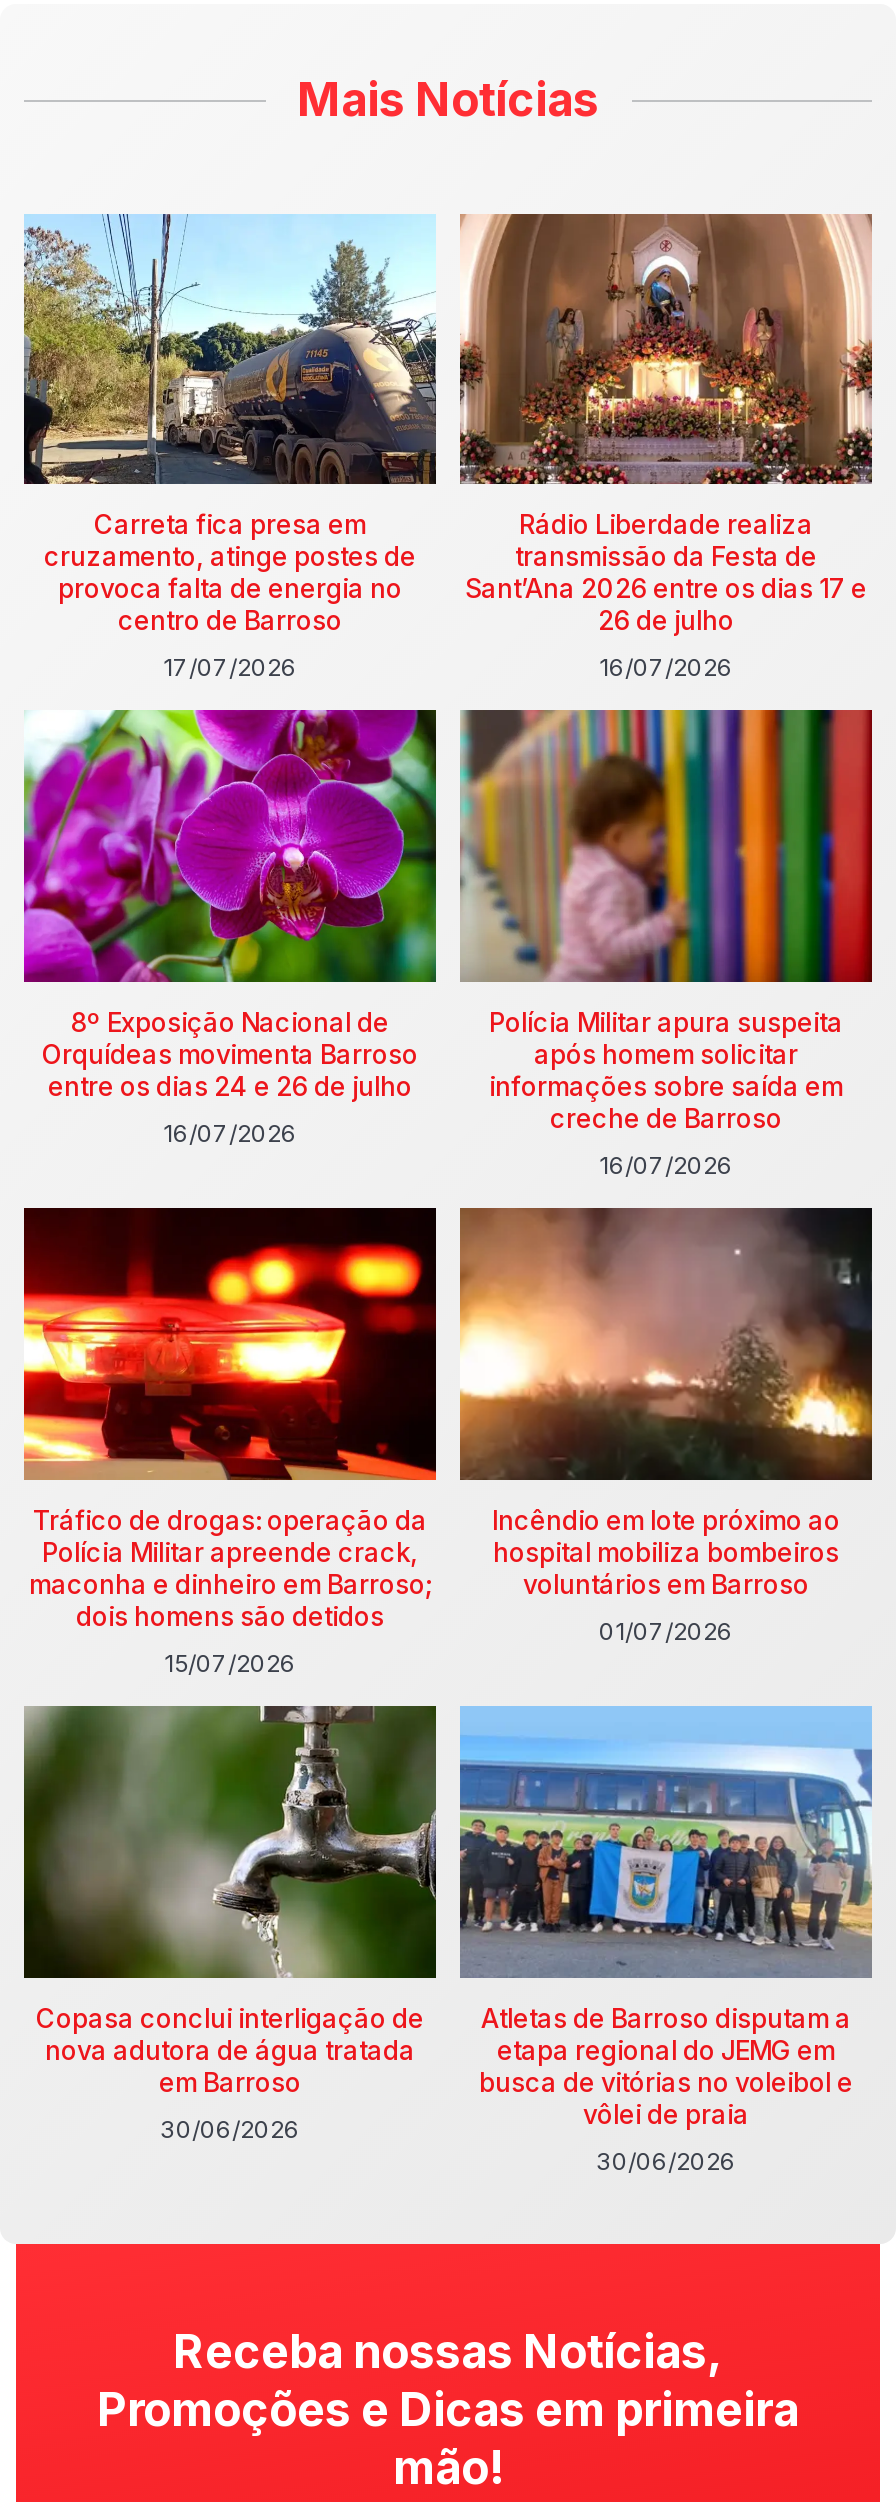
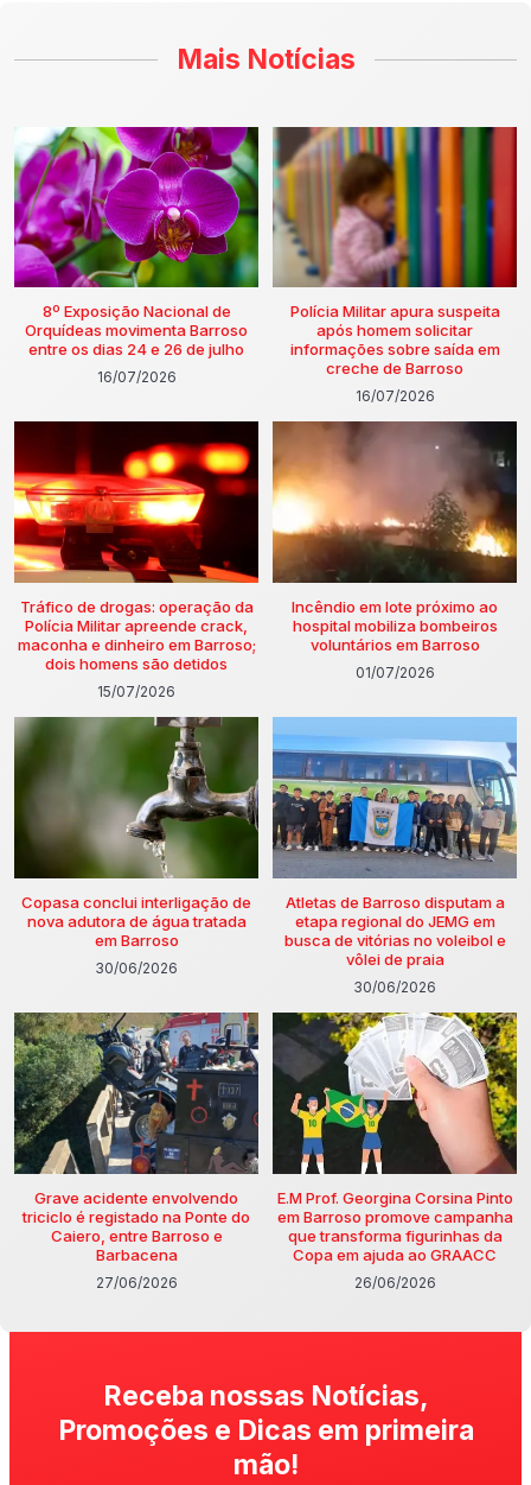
- [image]
- Carreta fica presa em
- cruzamento, atinge postes de
- provoca falta de energia no
- centro de Barroso
- 17/07/2026

- [image]
- Rádio Liberdade realiza
- transmissão da Festa de
- Sant’Ana 2026 entre os dias 17 e
- 26 de julho
- 16/07/2026

moved up: [image] | 8º Exposição Nacional de | Orquídeas movimenta Barroso | ... | vôlei de praia | 30/06/2026

+ [image]
+ Grave acidente envolvendo
+ triciclo é registado na Ponte do
+ Caiero, entre Barroso e
+ Barbacena
+ 27/06/2026

+ [image]
+ E.M Prof. Georgina Corsina Pinto
+ em Barroso promove campanha
+ que transforma figurinhas da
+ Copa em ajuda ao GRAACC
+ 26/06/2026
